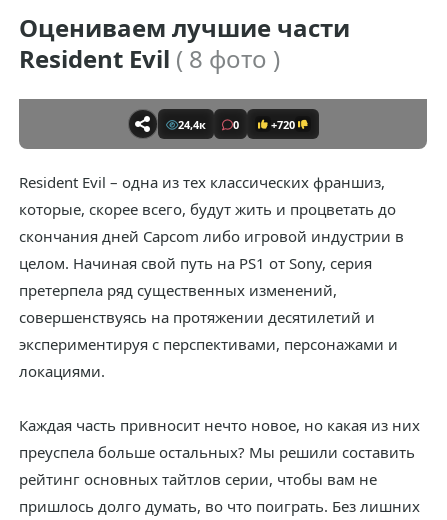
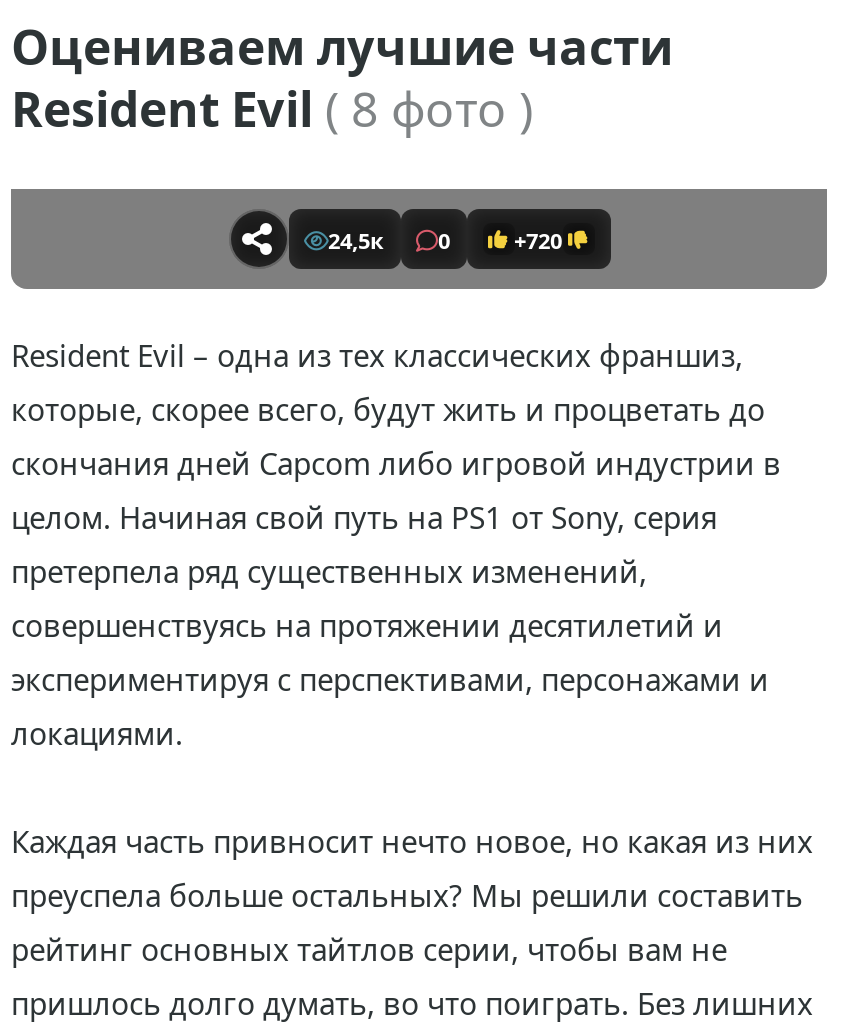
- 24,4к 0
+ 24,5к 0
